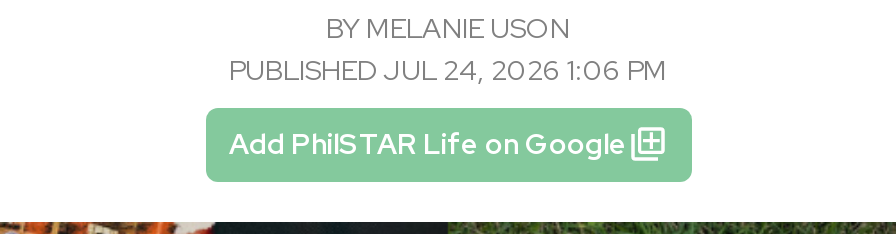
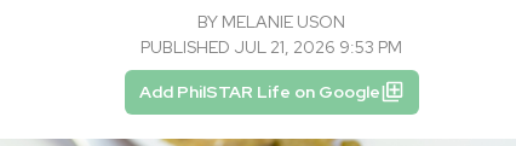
- PUBLISHED JUL 24, 2026 1:06 PM
+ PUBLISHED JUL 21, 2026 9:53 PM
